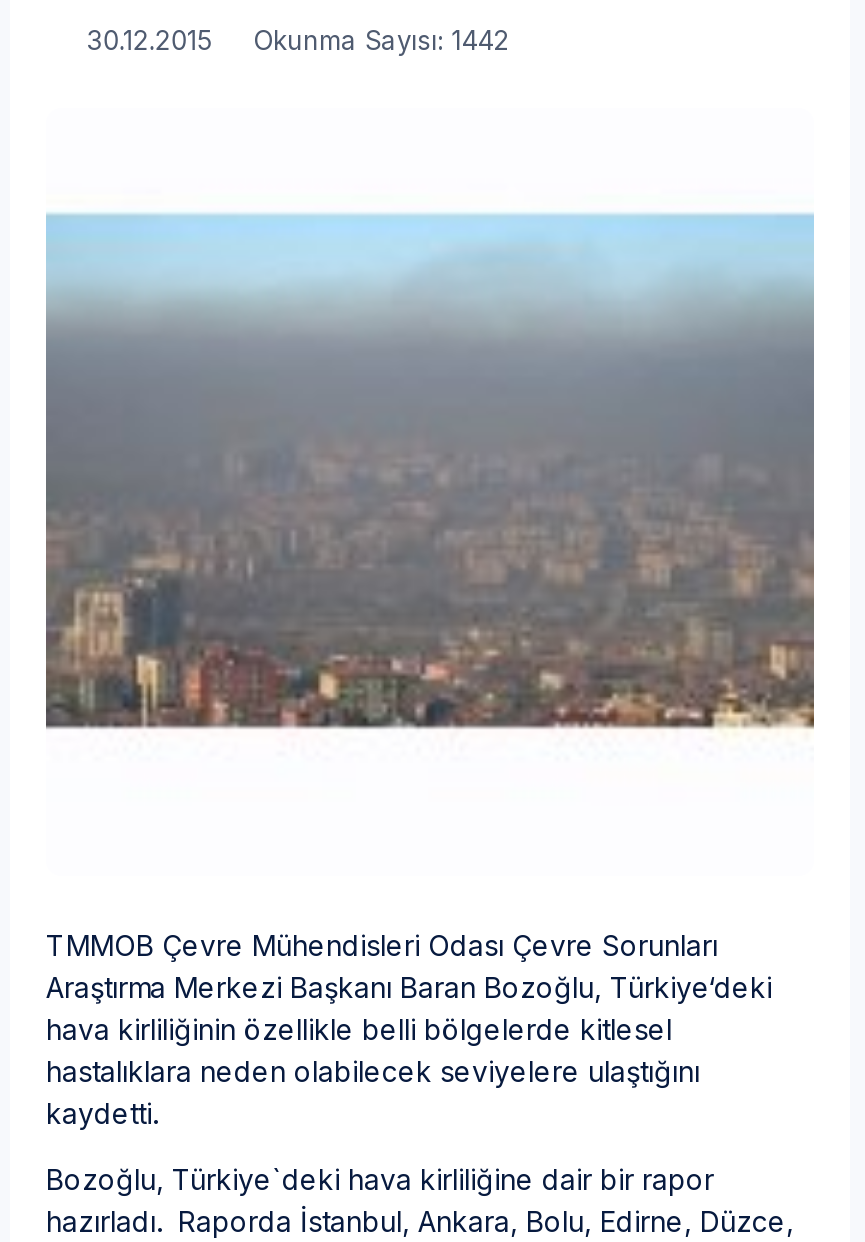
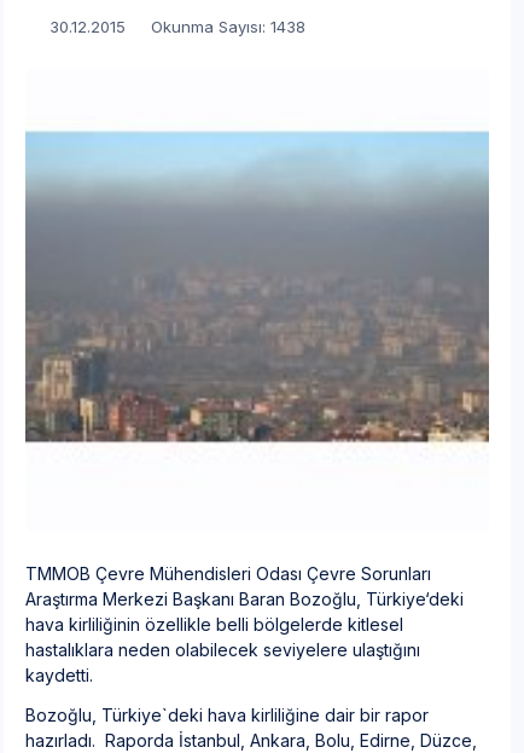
- Okunma Sayısı: 1442
+ Okunma Sayısı: 1438
